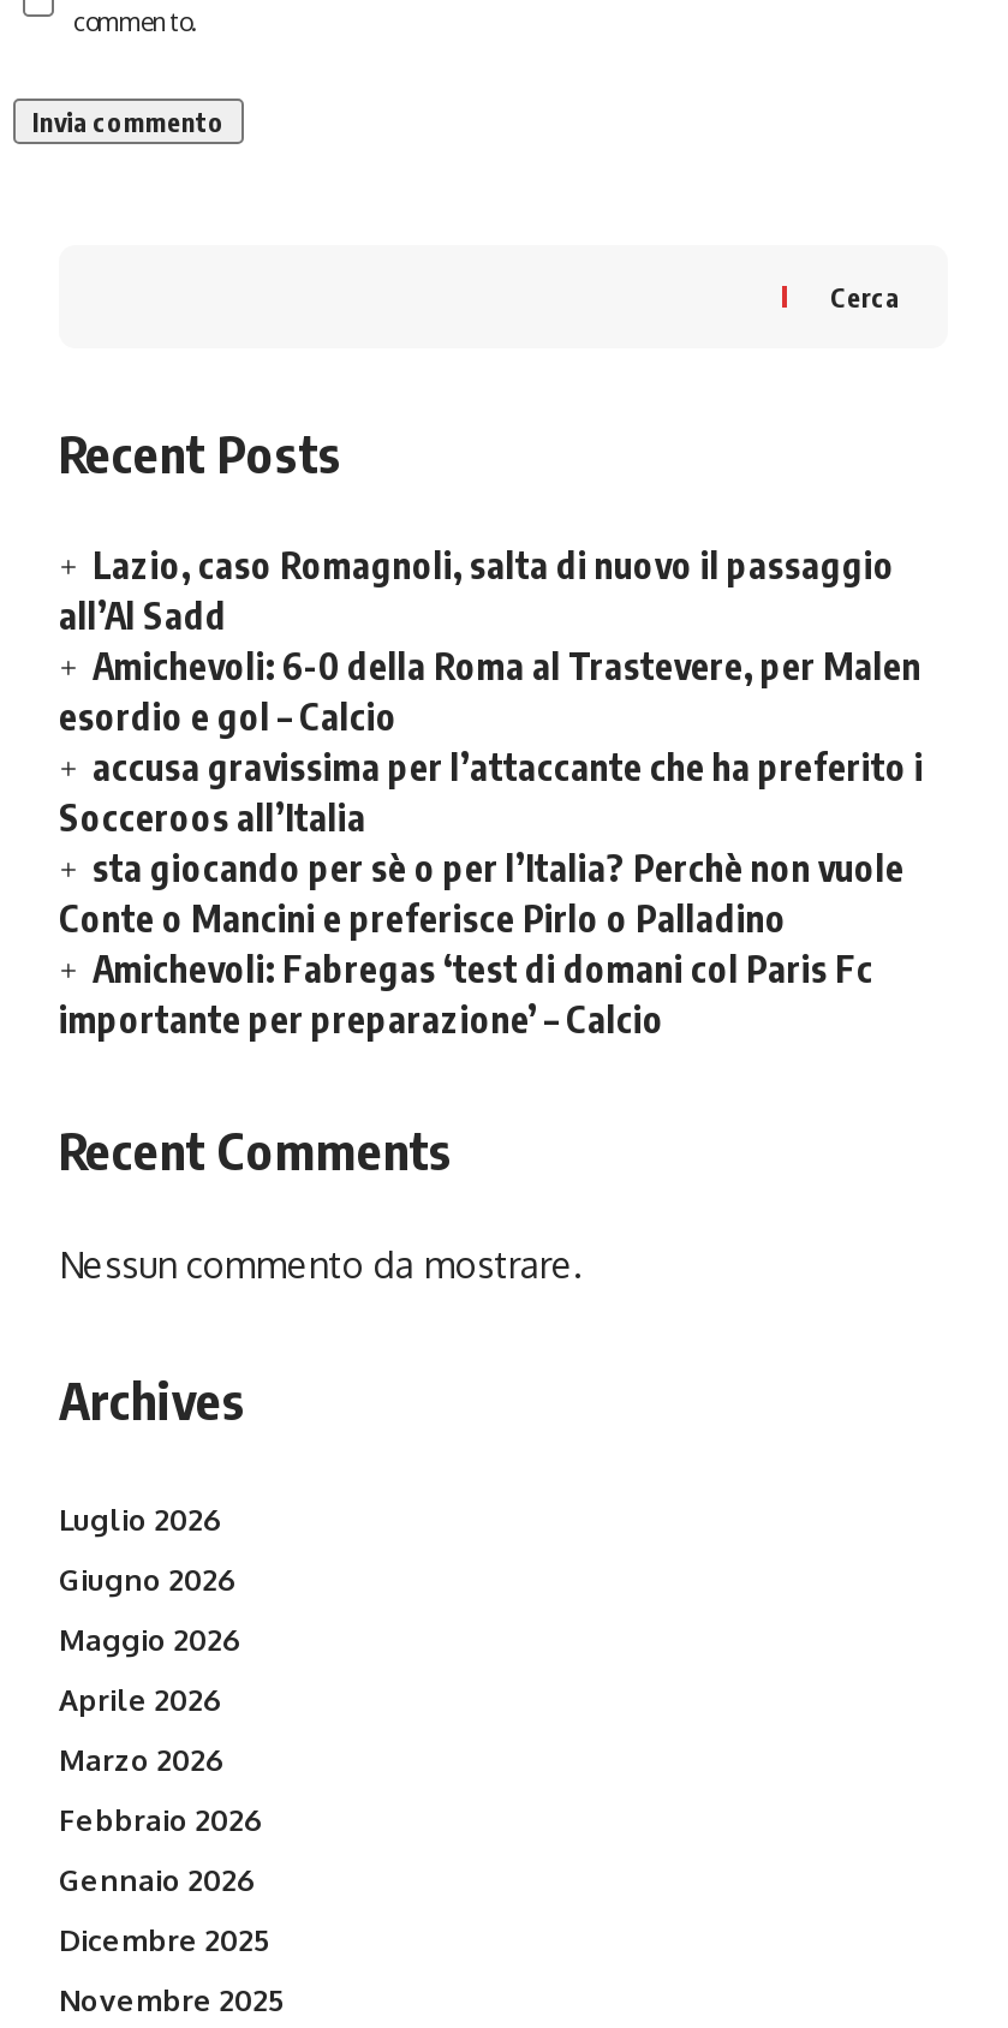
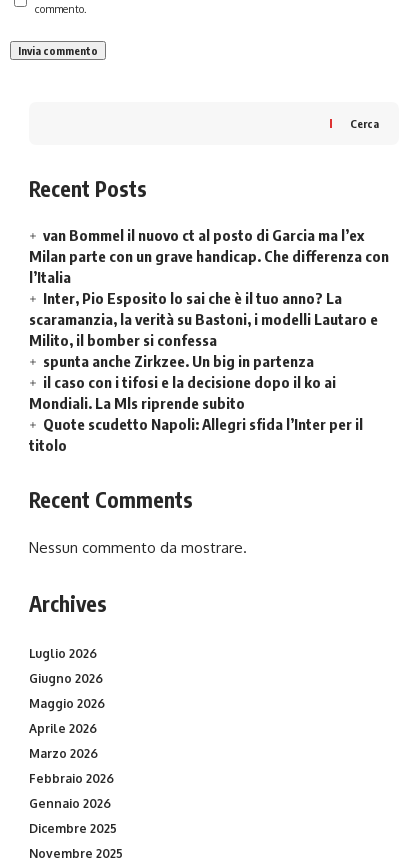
- Lazio, caso Romagnoli, salta di nuovo il passaggio
- all’Al Sadd
- Amichevoli: 6-0 della Roma al Trastevere, per Malen
- esordio e gol – Calcio
- accusa gravissima per l’attaccante che ha preferito i
- Socceroos all’Italia
- sta giocando per sè o per l’Italia? Perchè non vuole
- Conte o Mancini e preferisce Pirlo o Palladino
- Amichevoli: Fabregas ‘test di domani col Paris Fc
- importante per preparazione’ – Calcio
+ van Bommel il nuovo ct al posto di Garcia ma l’ex
+ Milan parte con un grave handicap. Che differenza con
+ l’Italia
+ Inter, Pio Esposito lo sai che è il tuo anno? La
+ scaramanzia, la verità su Bastoni, i modelli Lautaro e
+ Milito, il bomber si confessa
+ spunta anche Zirkzee. Un big in partenza
+ il caso con i tifosi e la decisione dopo il ko ai
+ Mondiali. La Mls riprende subito
+ Quote scudetto Napoli: Allegri sfida l’Inter per il
+ titolo
